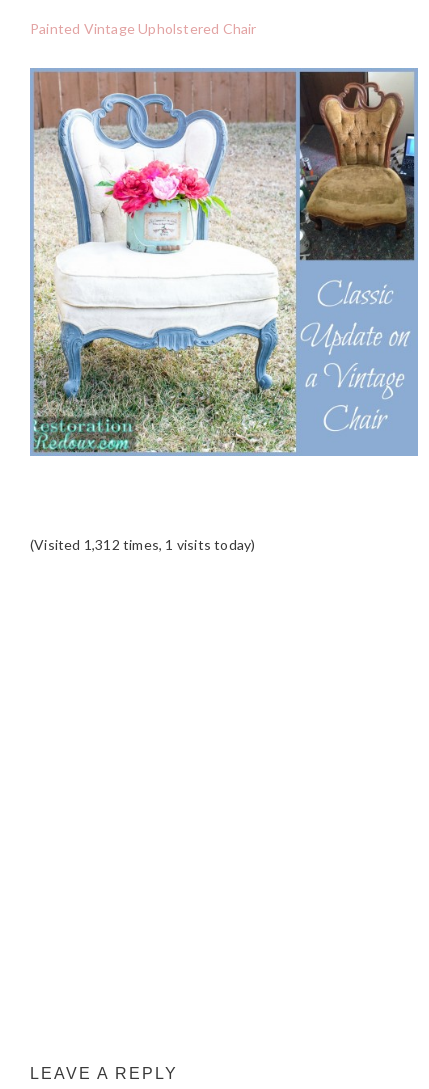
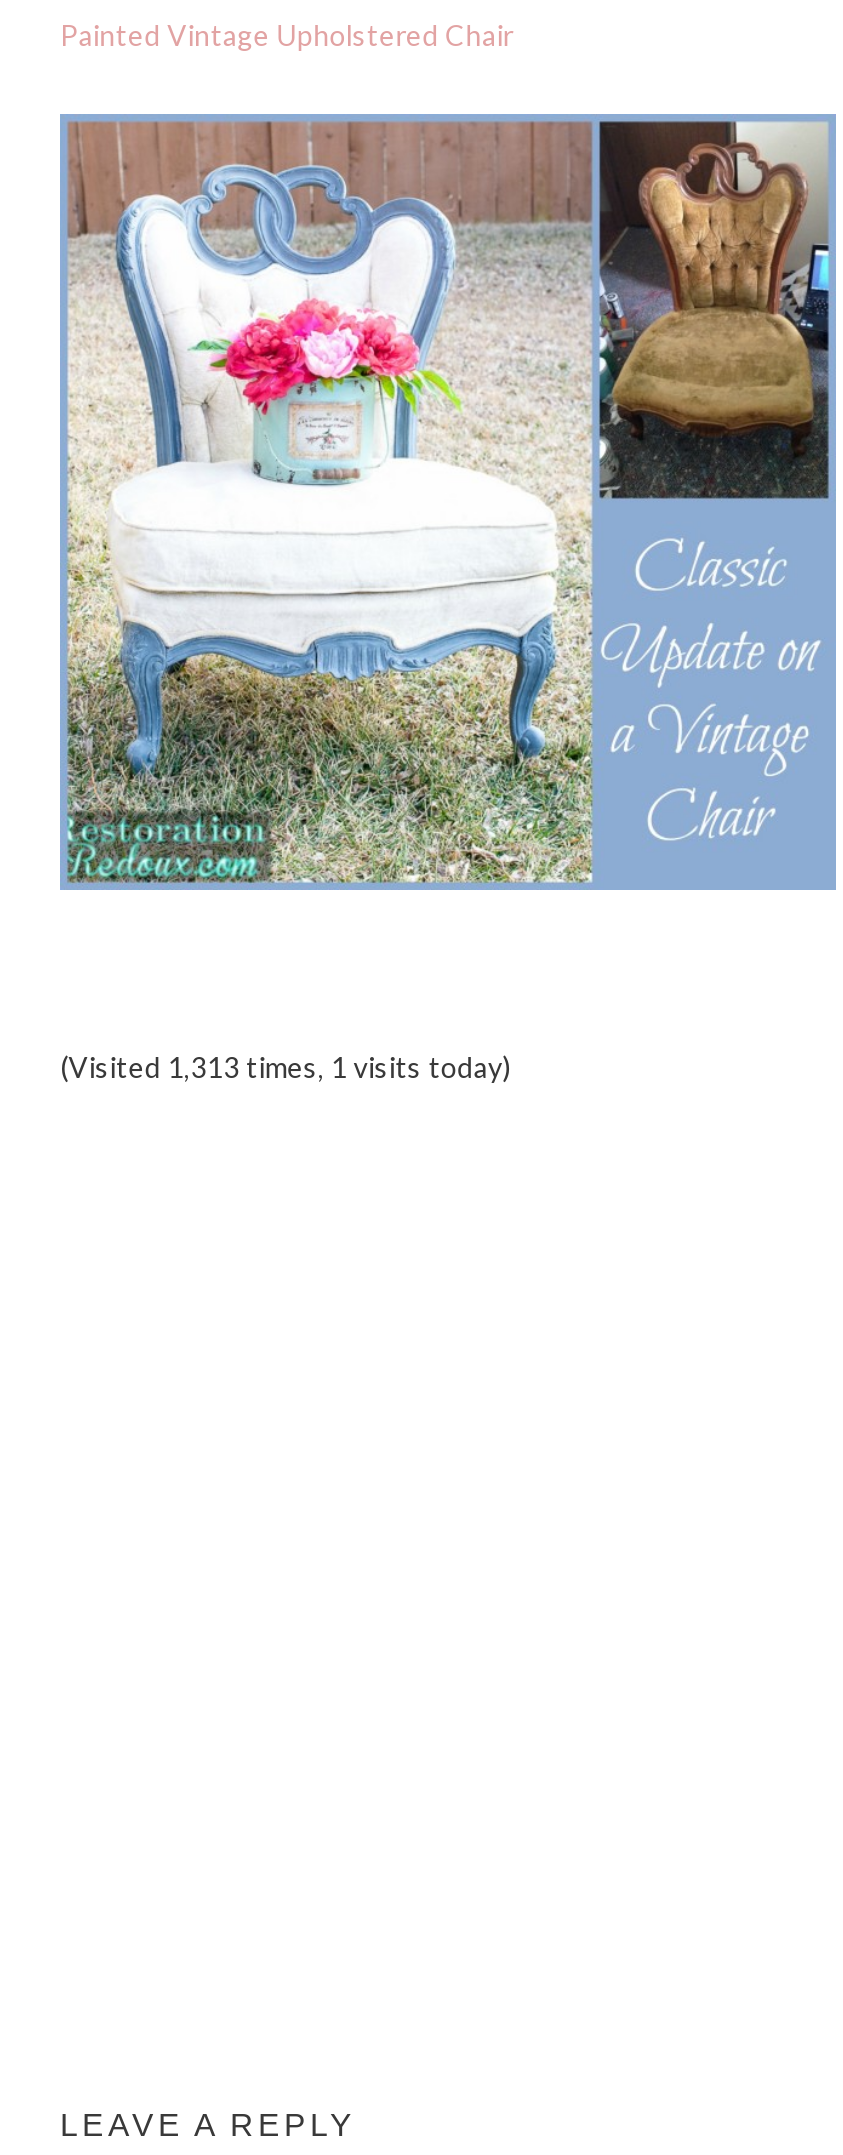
- (Visited 1,312 times, 1 visits today)
+ (Visited 1,313 times, 1 visits today)
